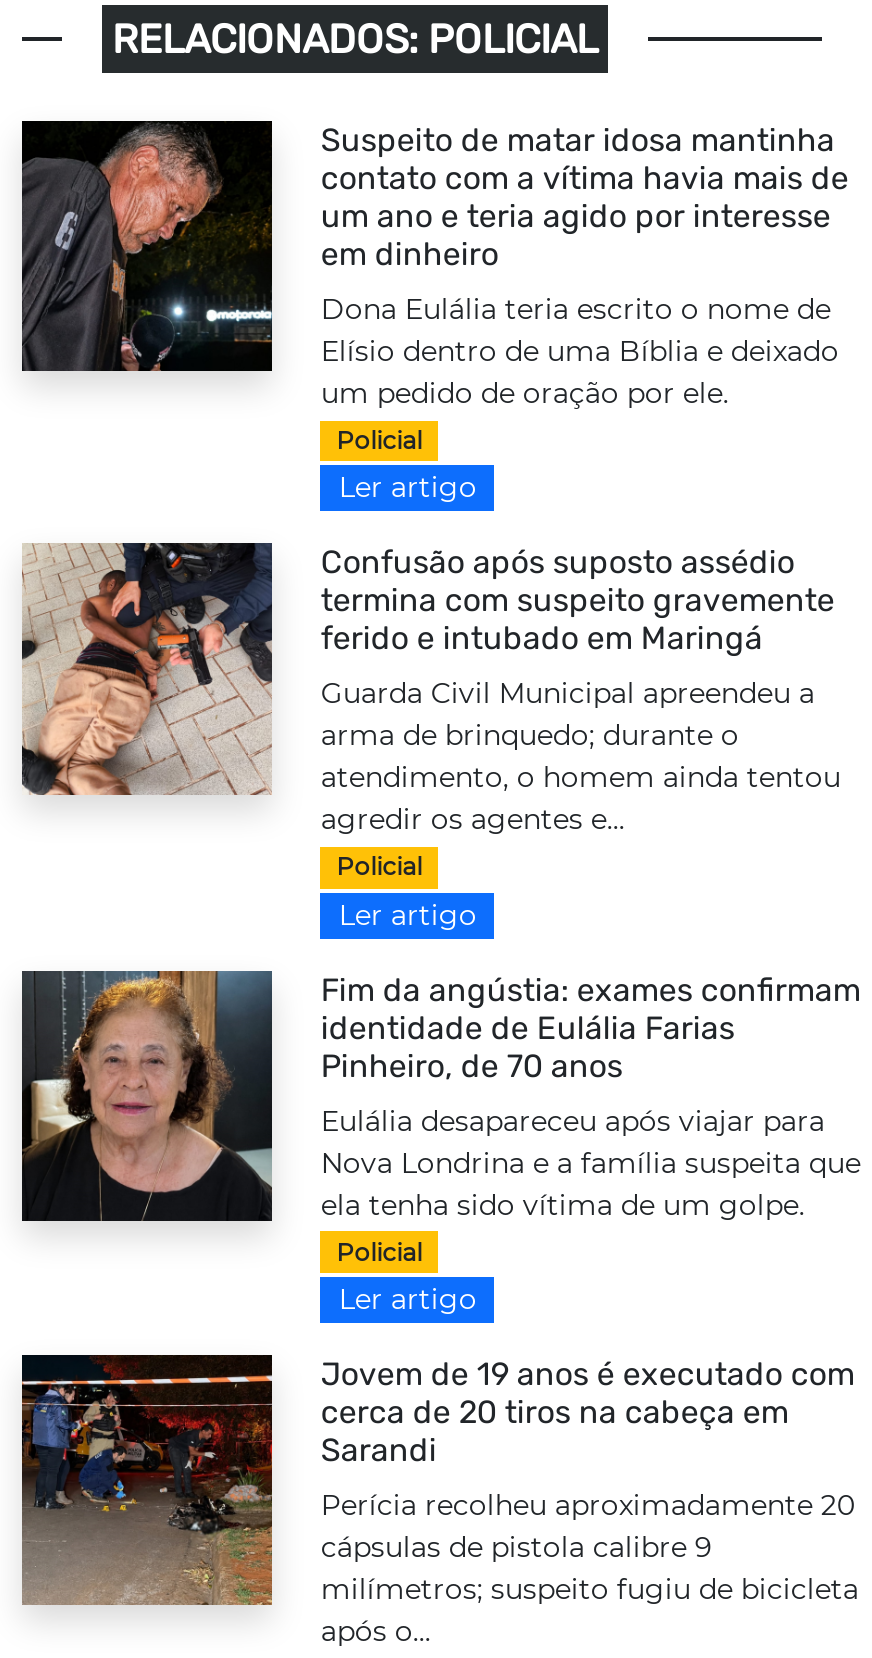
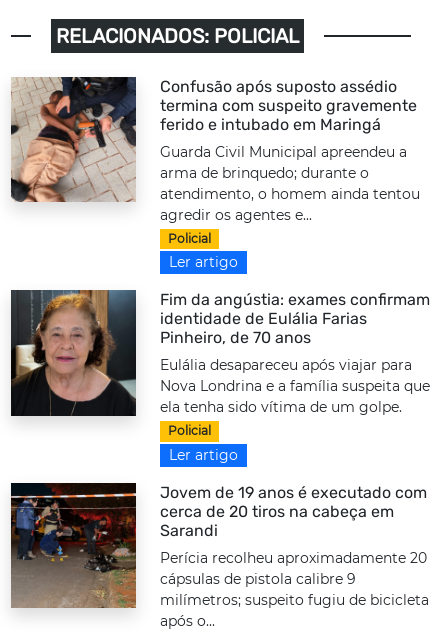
- [image]
- Suspeito de matar idosa mantinha
- contato com a vítima havia mais de
- um ano e teria agido por interesse
- em dinheiro
- Dona Eulália teria escrito o nome de
- Elísio dentro de uma Bíblia e deixado
- um pedido de oração por ele.
- Policial
- Ler artigo
